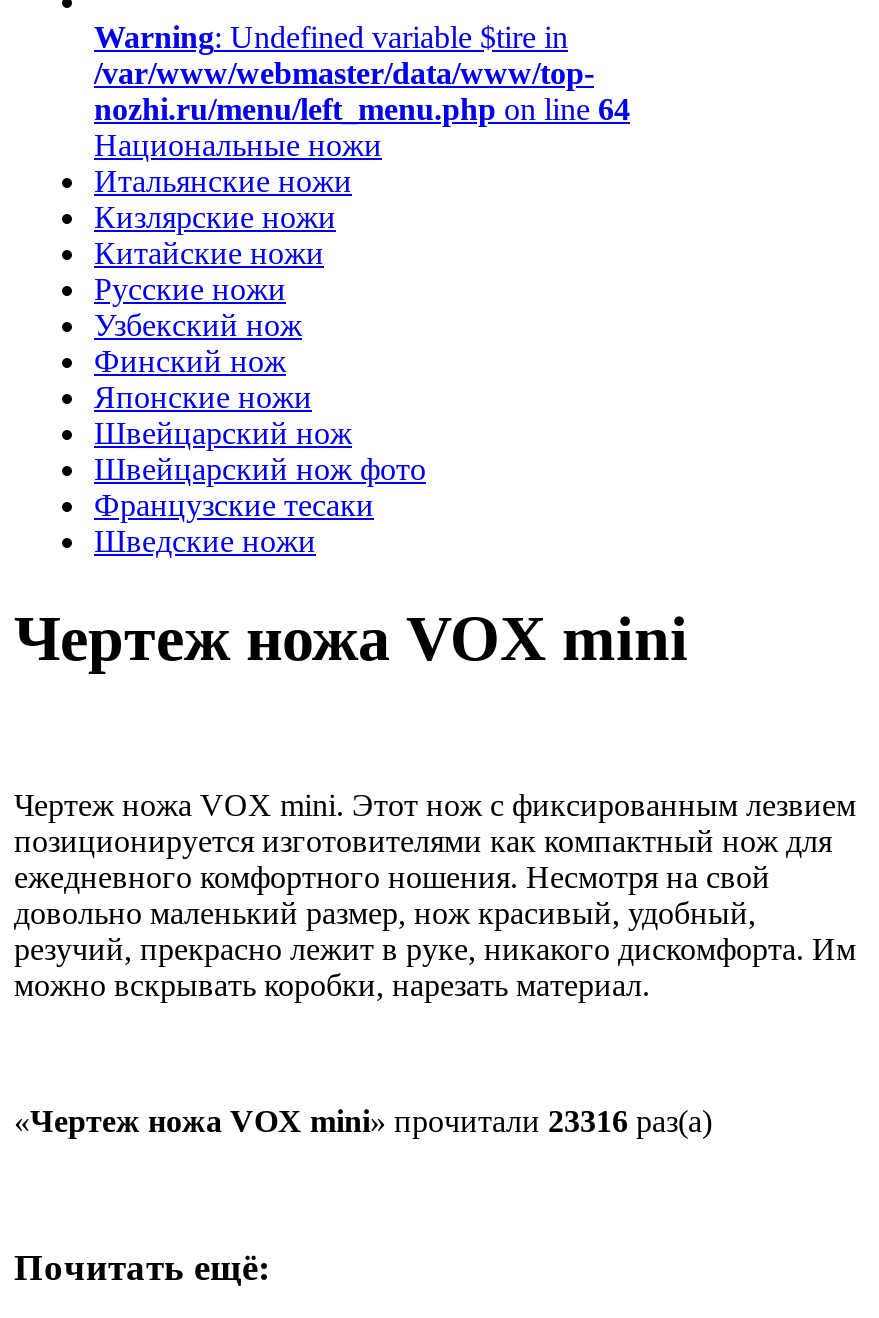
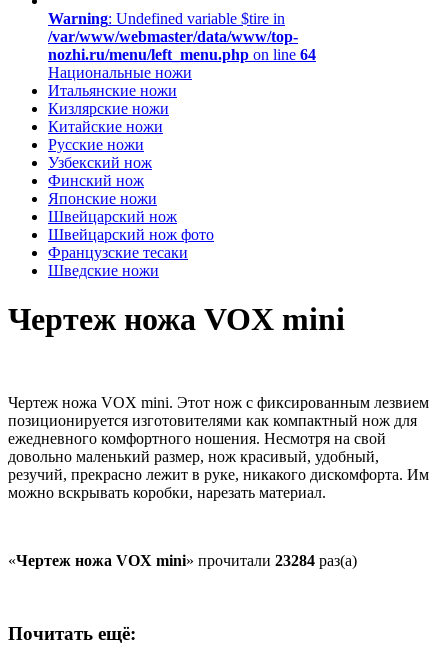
- «Чертеж ножа VOX mini» прочитали 23316 раз(а)
+ «Чертеж ножа VOX mini» прочитали 23284 раз(а)
